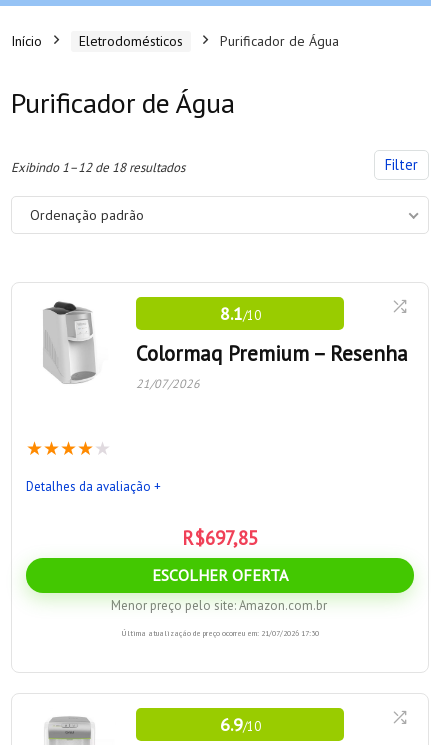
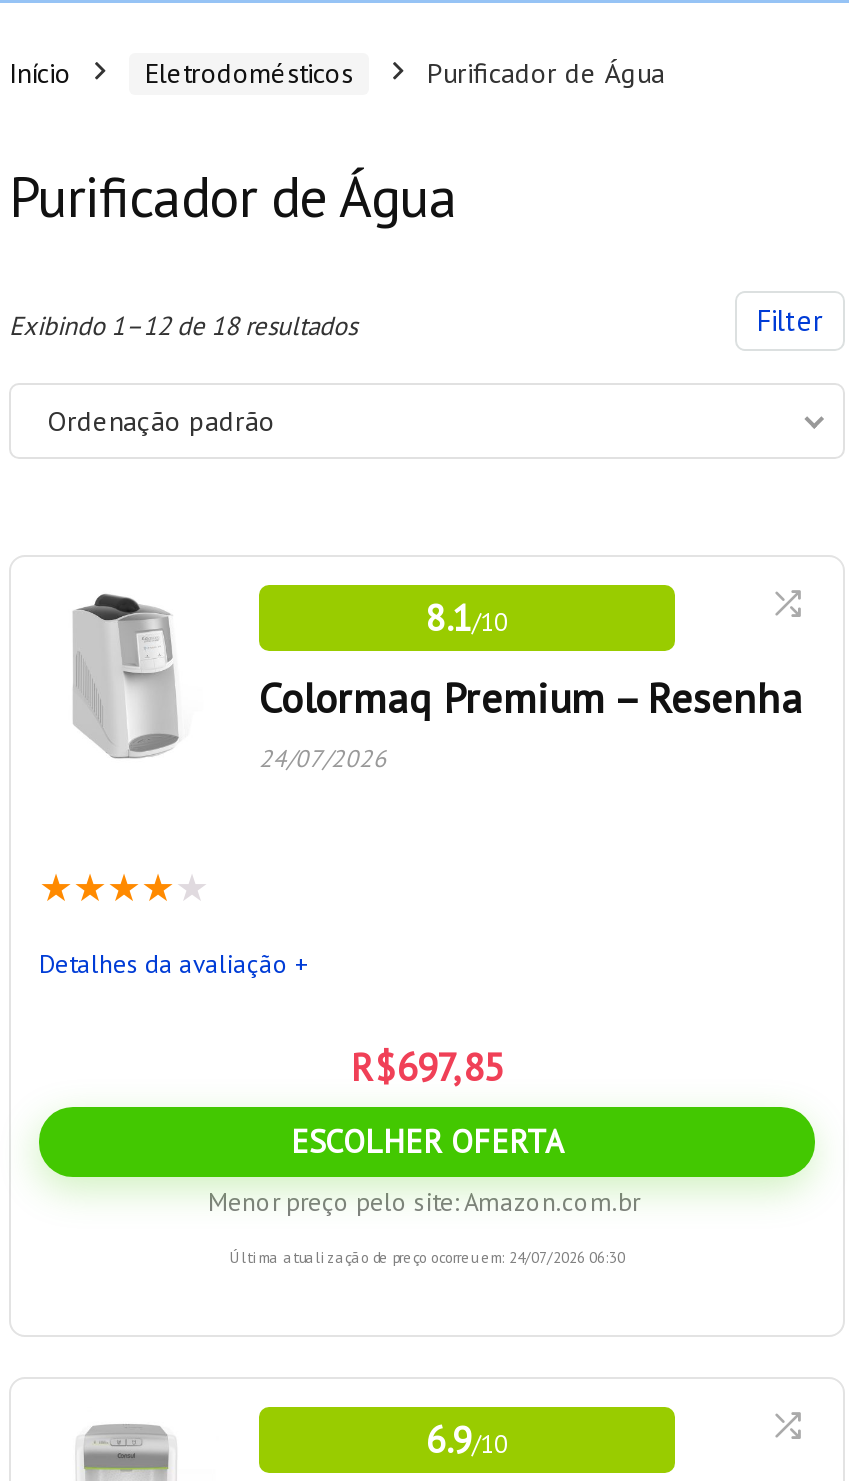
- 21/07/2026
+ 24/07/2026

- Última atualização de preço ocorreu em: 21/07/2026 17:30
+ Última atualização de preço ocorreu em: 24/07/2026 06:30
